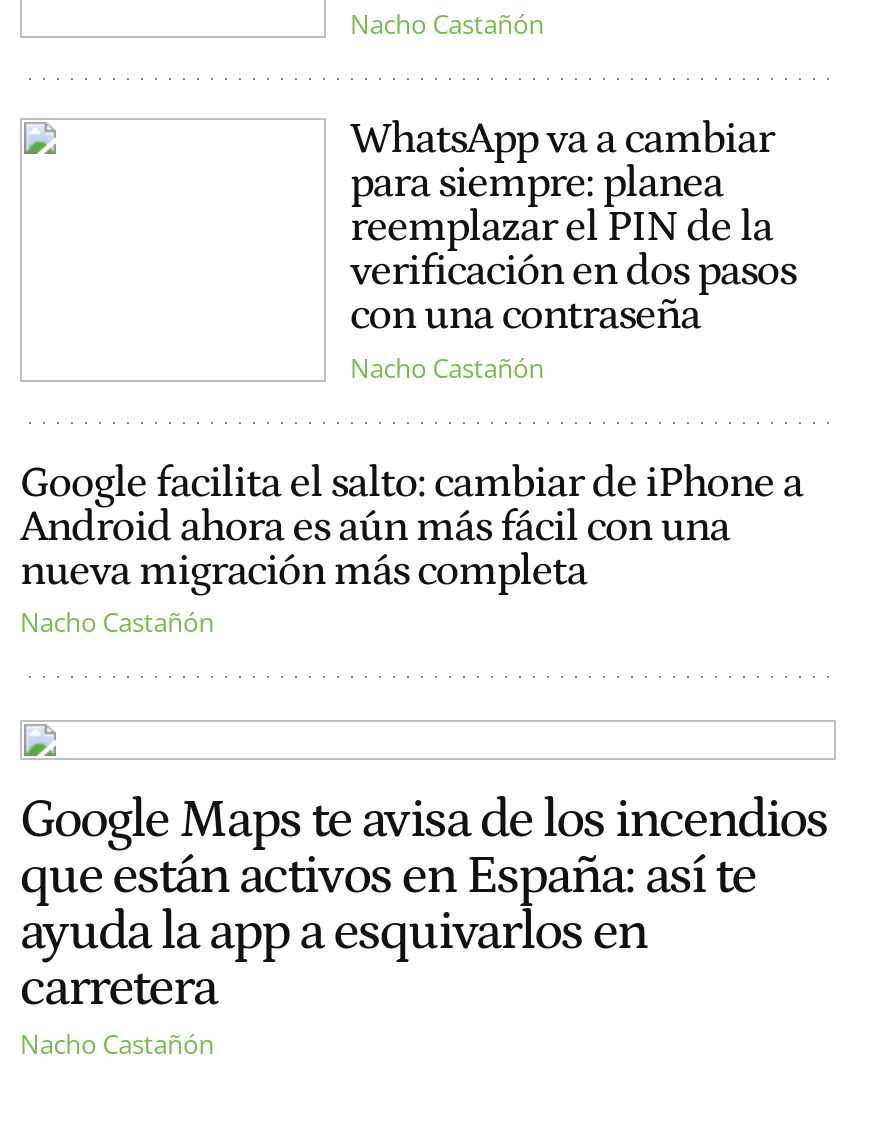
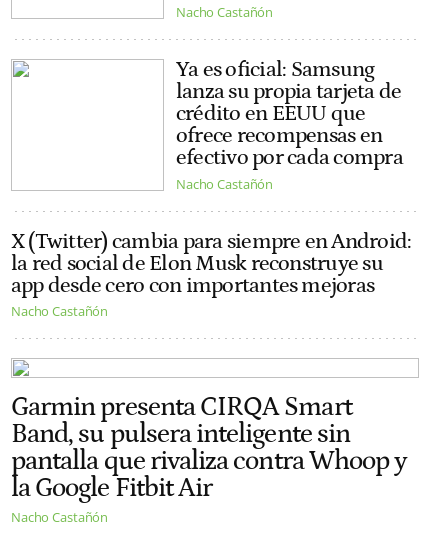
- WhatsApp va a cambiar
- para siempre: planea
- reemplazar el PIN de la
- verificación en dos pasos
- con una contraseña
+ Ya es oficial: Samsung
+ lanza su propia tarjeta de
+ crédito en EEUU que
+ ofrece recompensas en
+ efectivo por cada compra

- Google facilita el salto: cambiar de iPhone a
- Android ahora es aún más fácil con una
- nueva migración más completa
+ X (Twitter) cambia para siempre en Android:
+ la red social de Elon Musk reconstruye su
+ app desde cero con importantes mejoras

- Google Maps te avisa de los incendios
- que están activos en España: así te
- ayuda la app a esquivarlos en
- carretera
+ Garmin presenta CIRQA Smart
+ Band, su pulsera inteligente sin
+ pantalla que rivaliza contra Whoop y
+ la Google Fitbit Air
